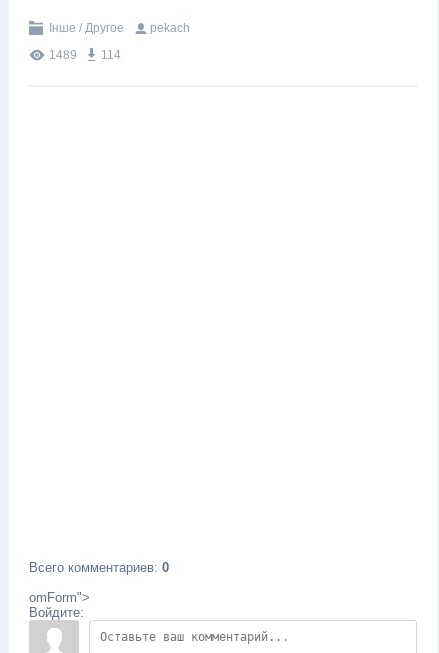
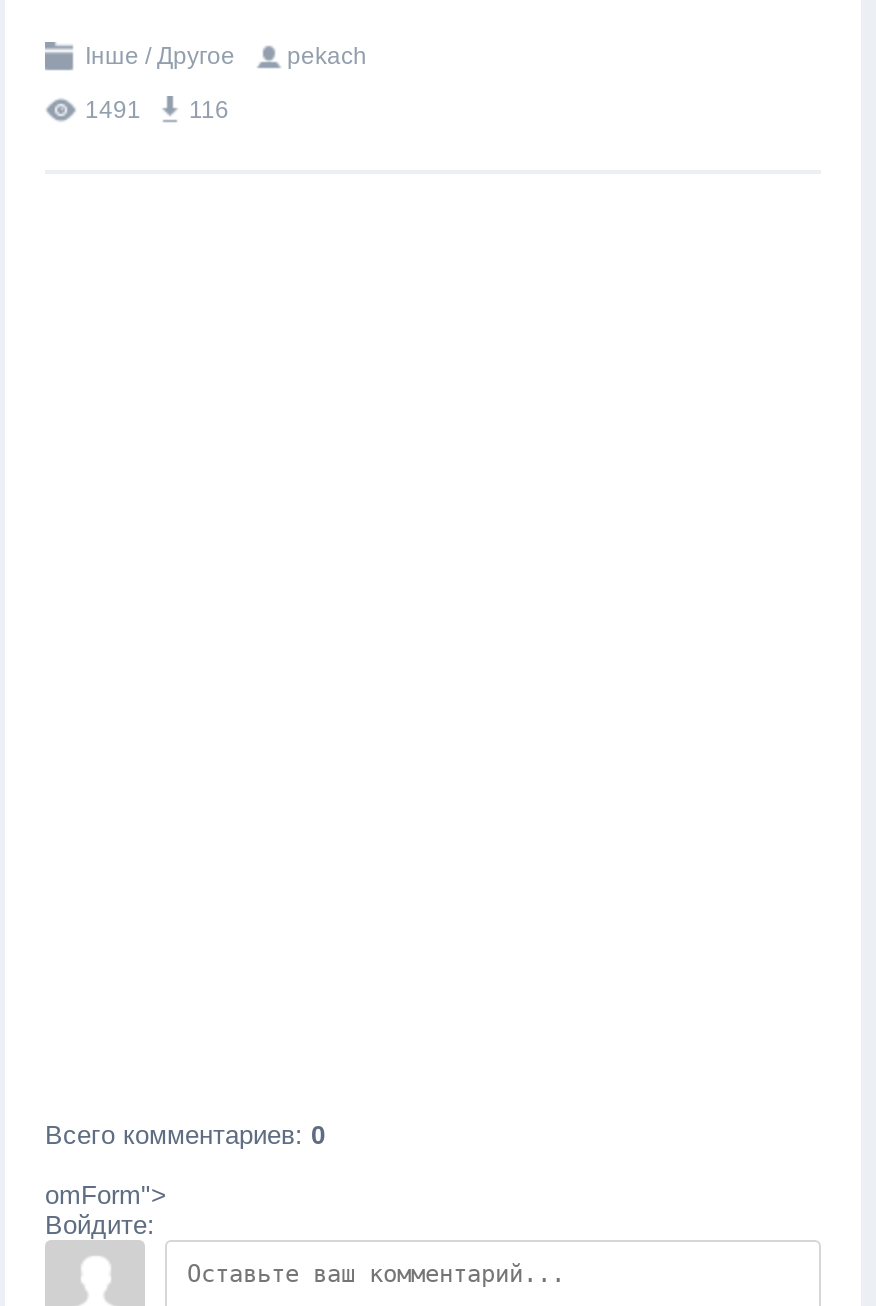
- 1489
+ 1491

- 114
+ 116
